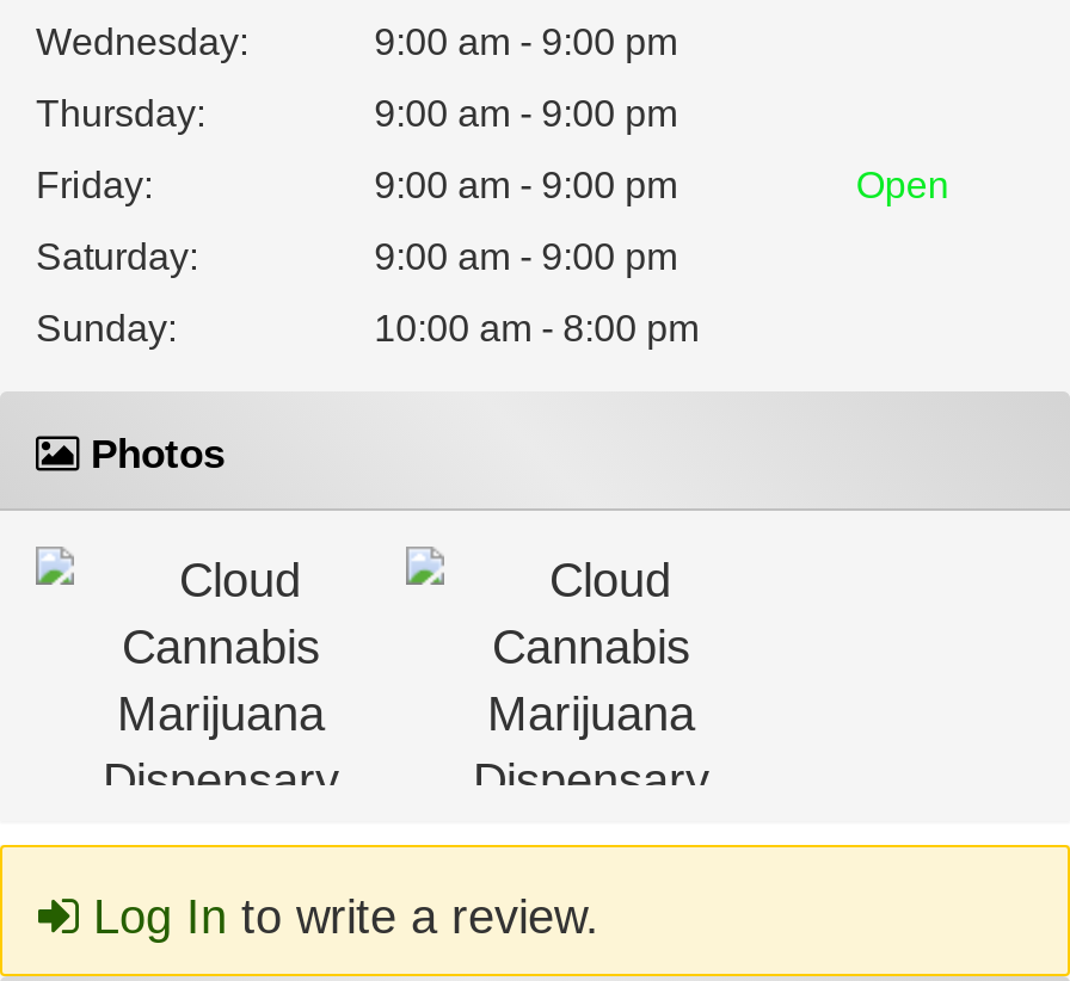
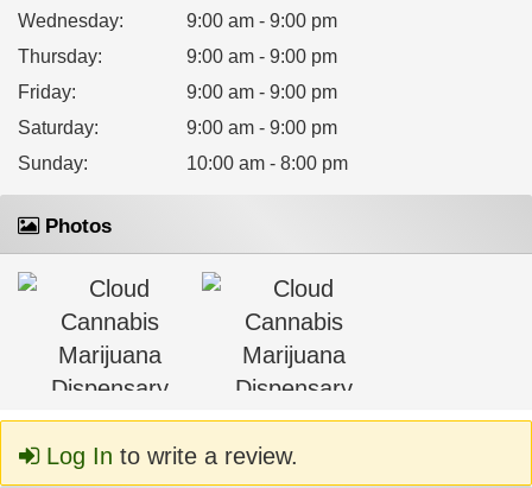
- Open
